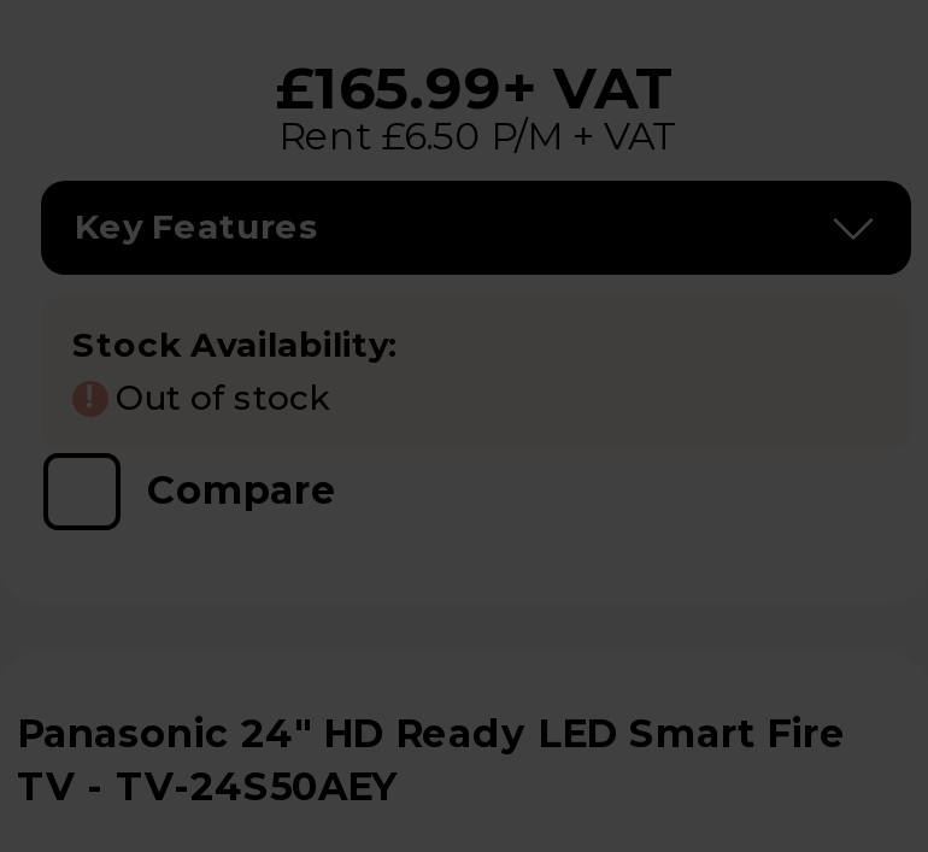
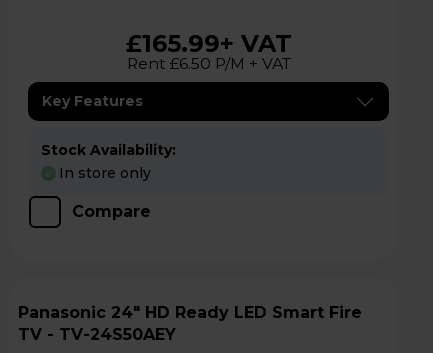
- ! Out of stock
+ In store only
